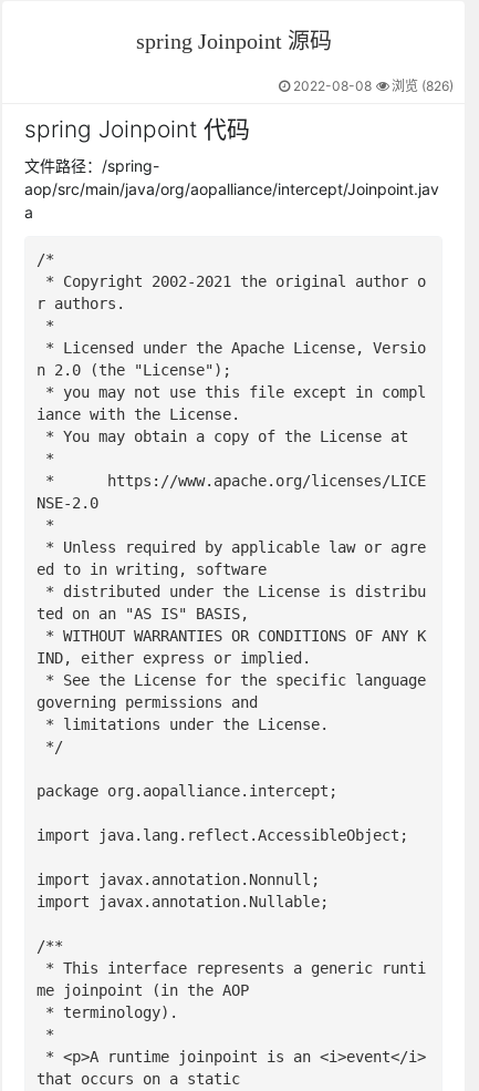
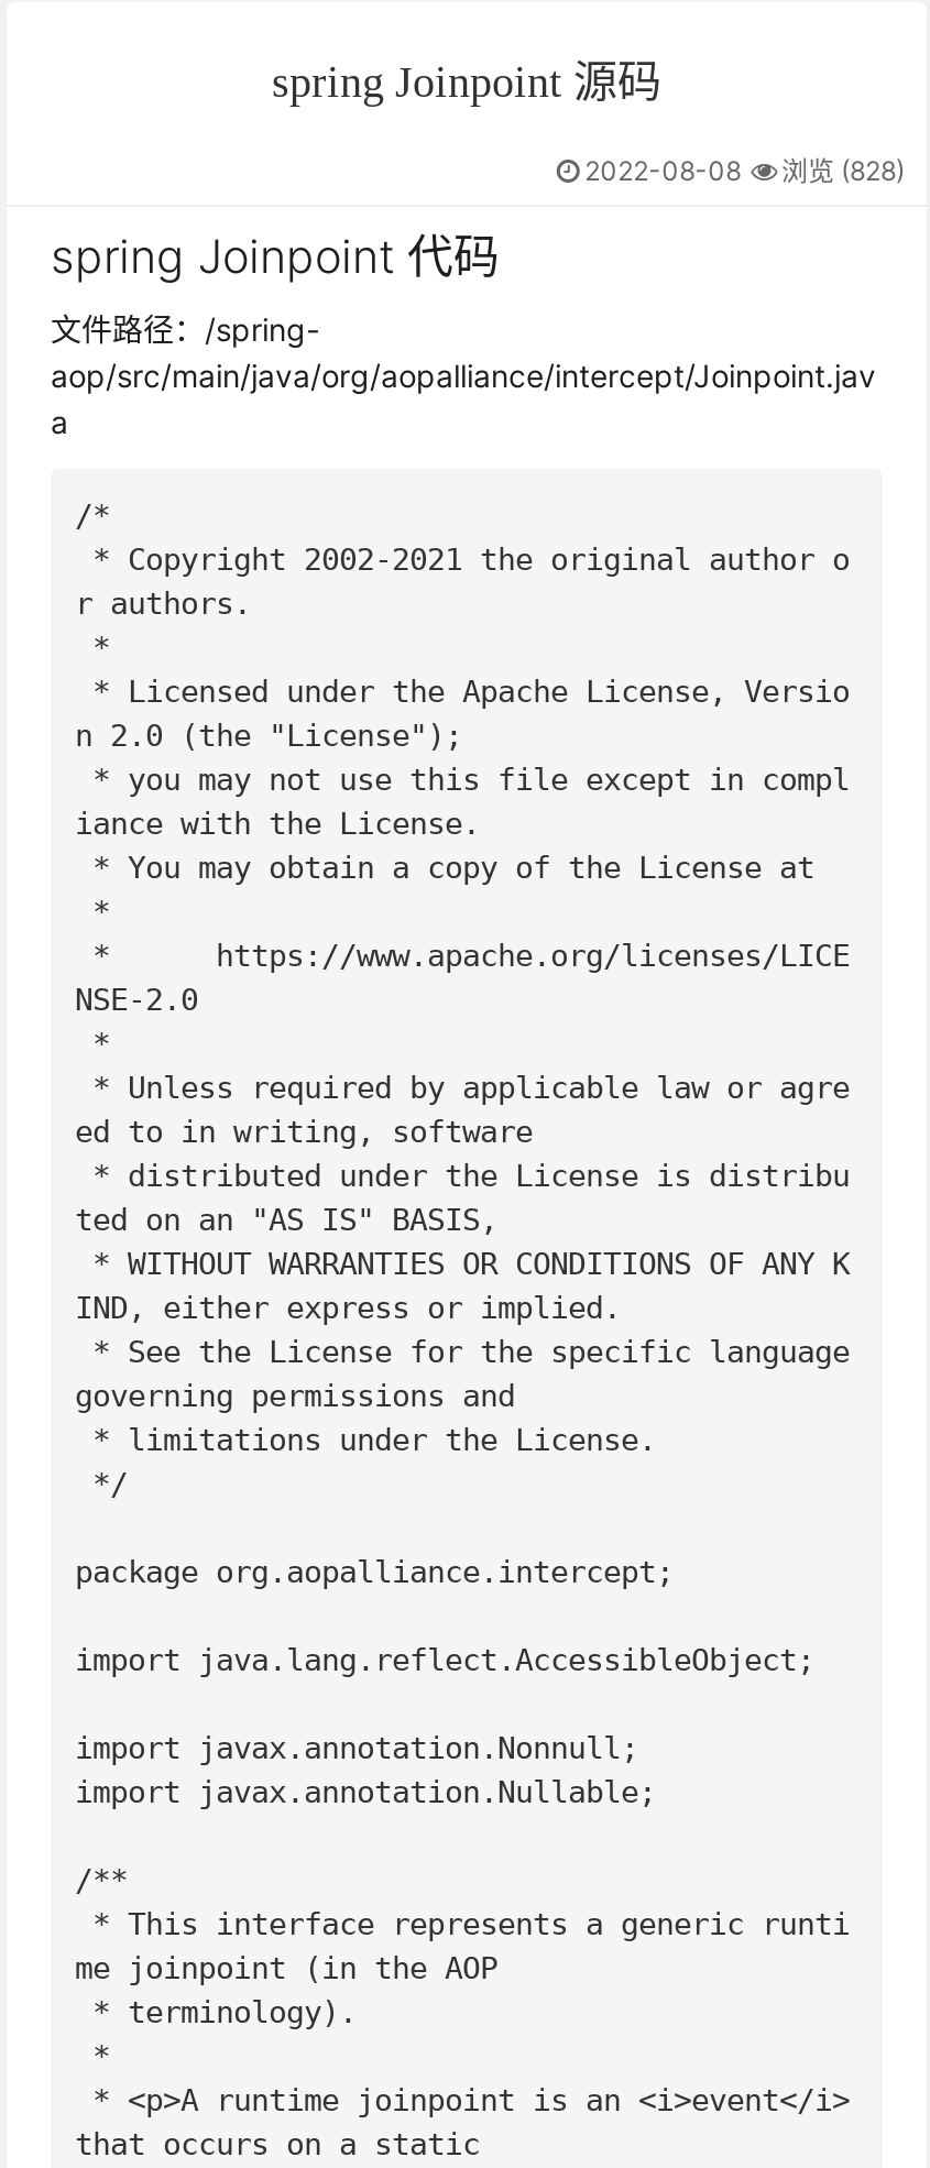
- 2022-08-08 浏览 (826)
+ 2022-08-08 浏览 (828)
